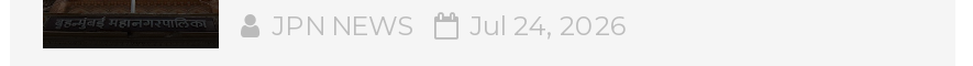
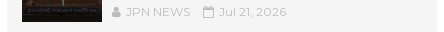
- JPN NEWS Jul 24, 2026
+ JPN NEWS Jul 21, 2026
